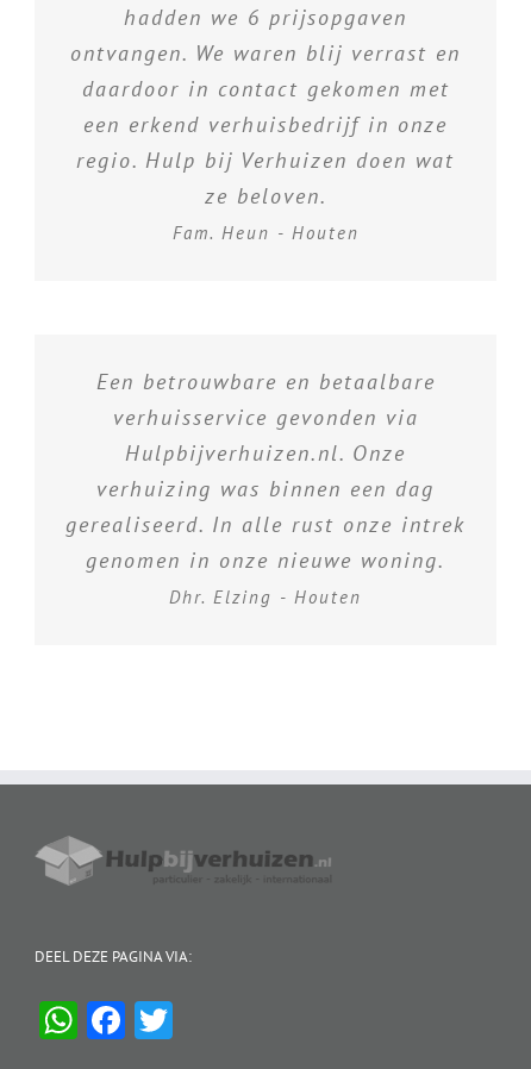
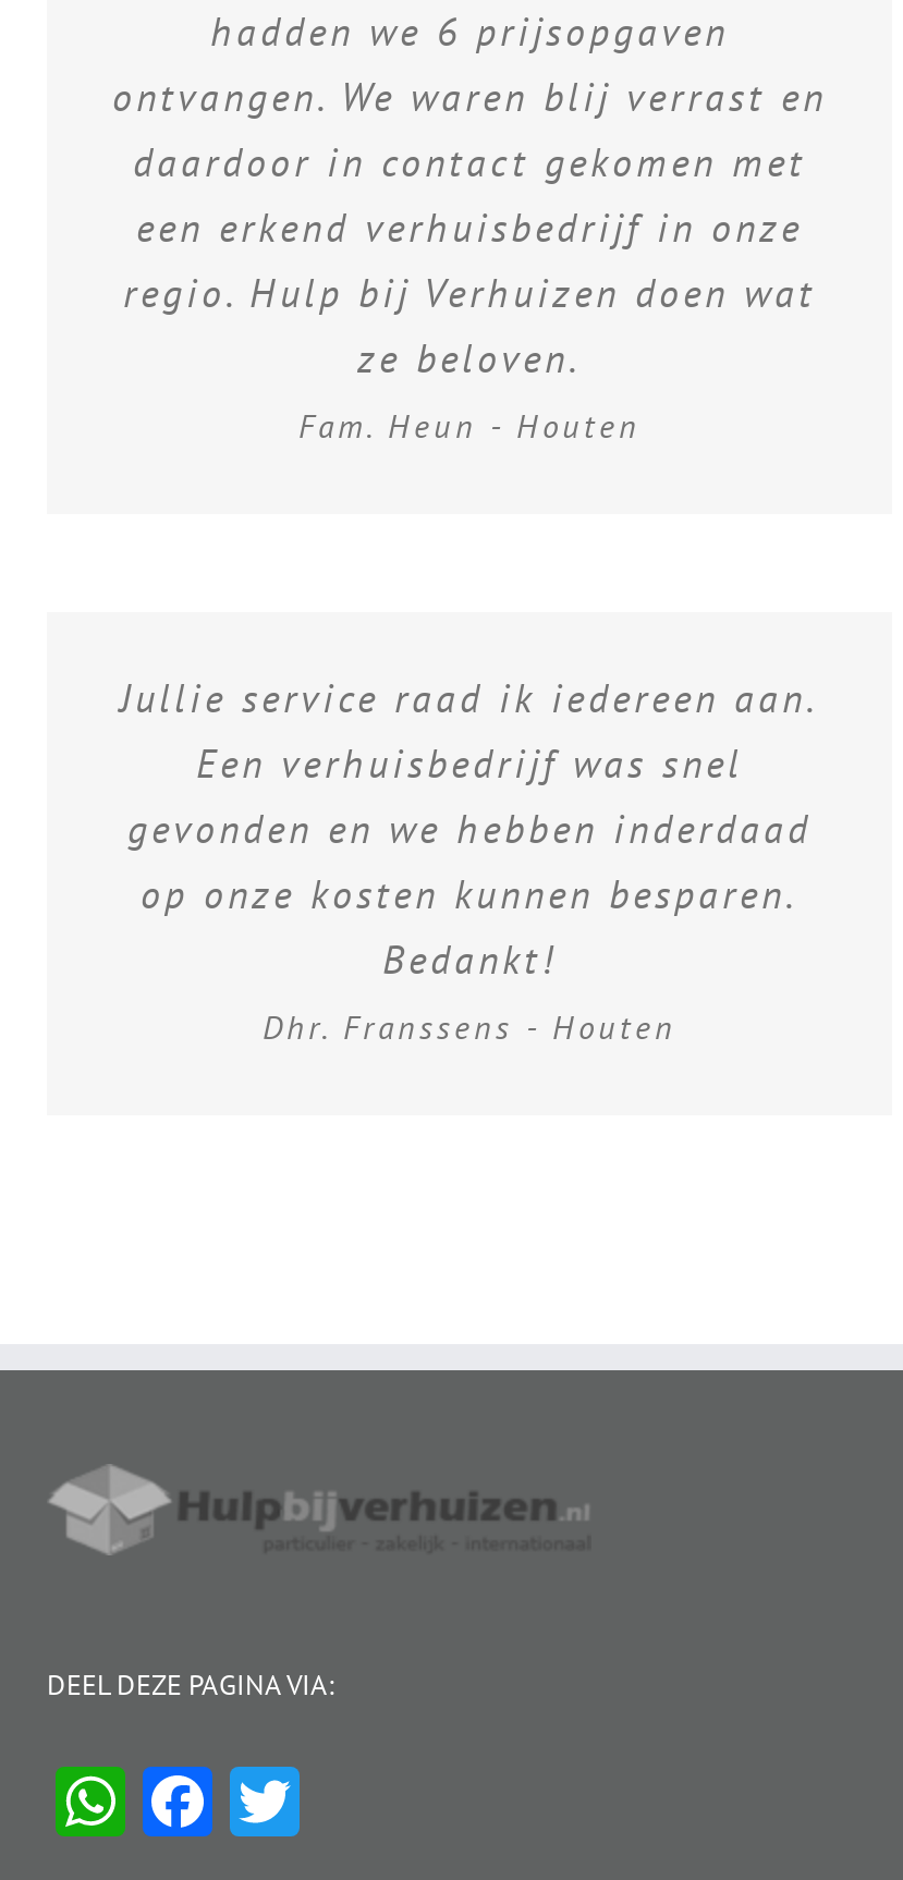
- Een betrouwbare en betaalbare
- verhuisservice gevonden via
- Hulpbijverhuizen.nl. Onze
- verhuizing was binnen een dag
- gerealiseerd. In alle rust onze intrek
- genomen in onze nieuwe woning.
- Dhr. Elzing - Houten
+ Jullie service raad ik iedereen aan.
+ Een verhuisbedrijf was snel
+ gevonden en we hebben inderdaad
+ op onze kosten kunnen besparen.
+ Bedankt!
+ Dhr. Franssens - Houten
